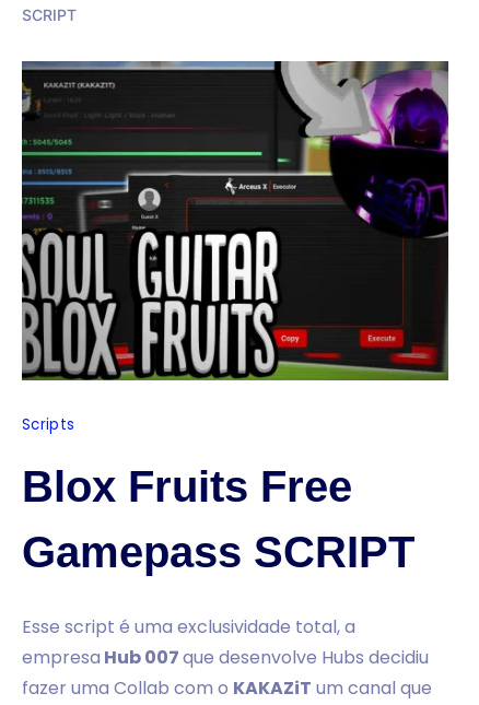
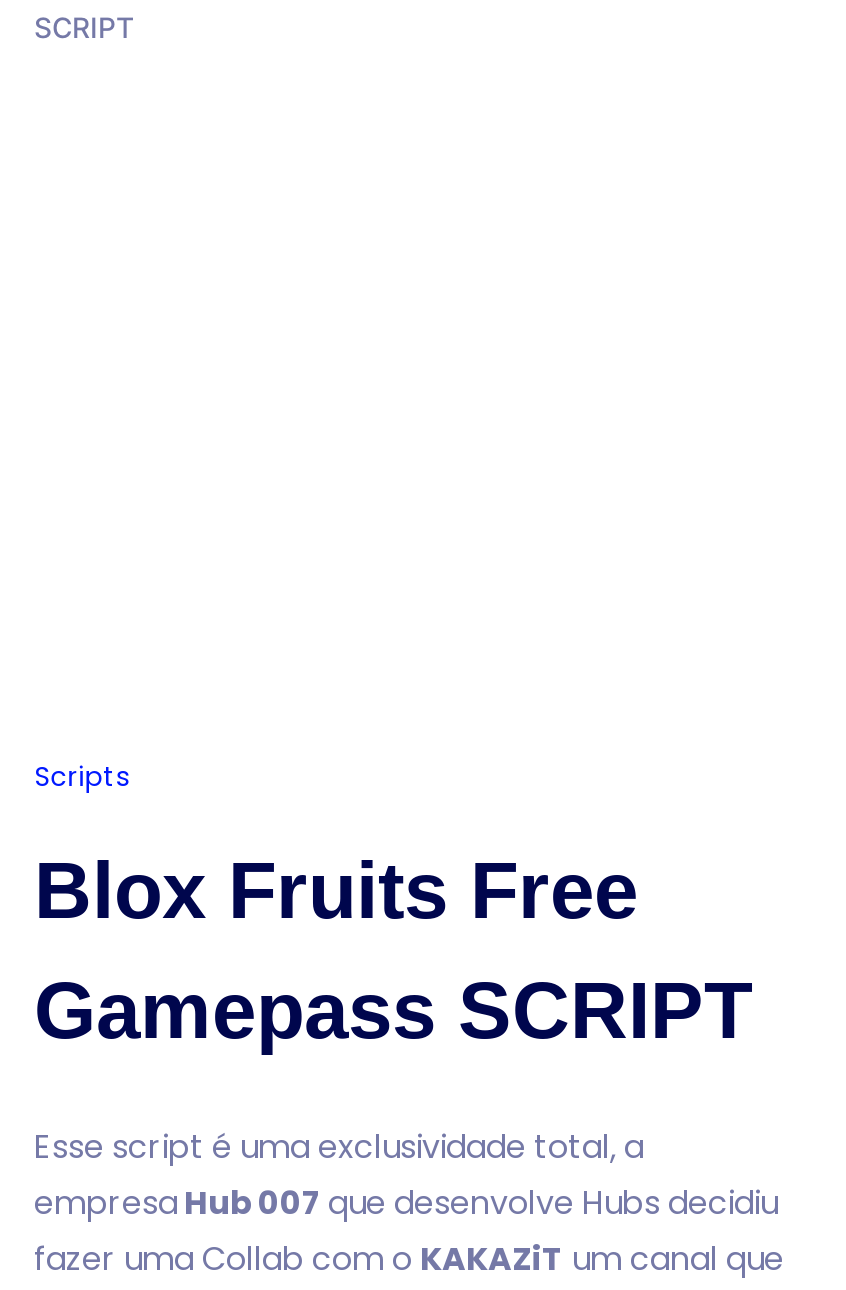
- [image]
